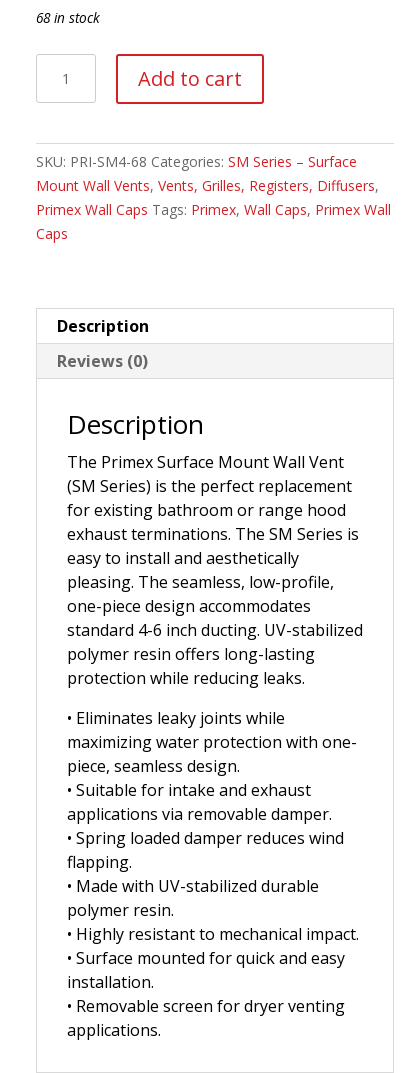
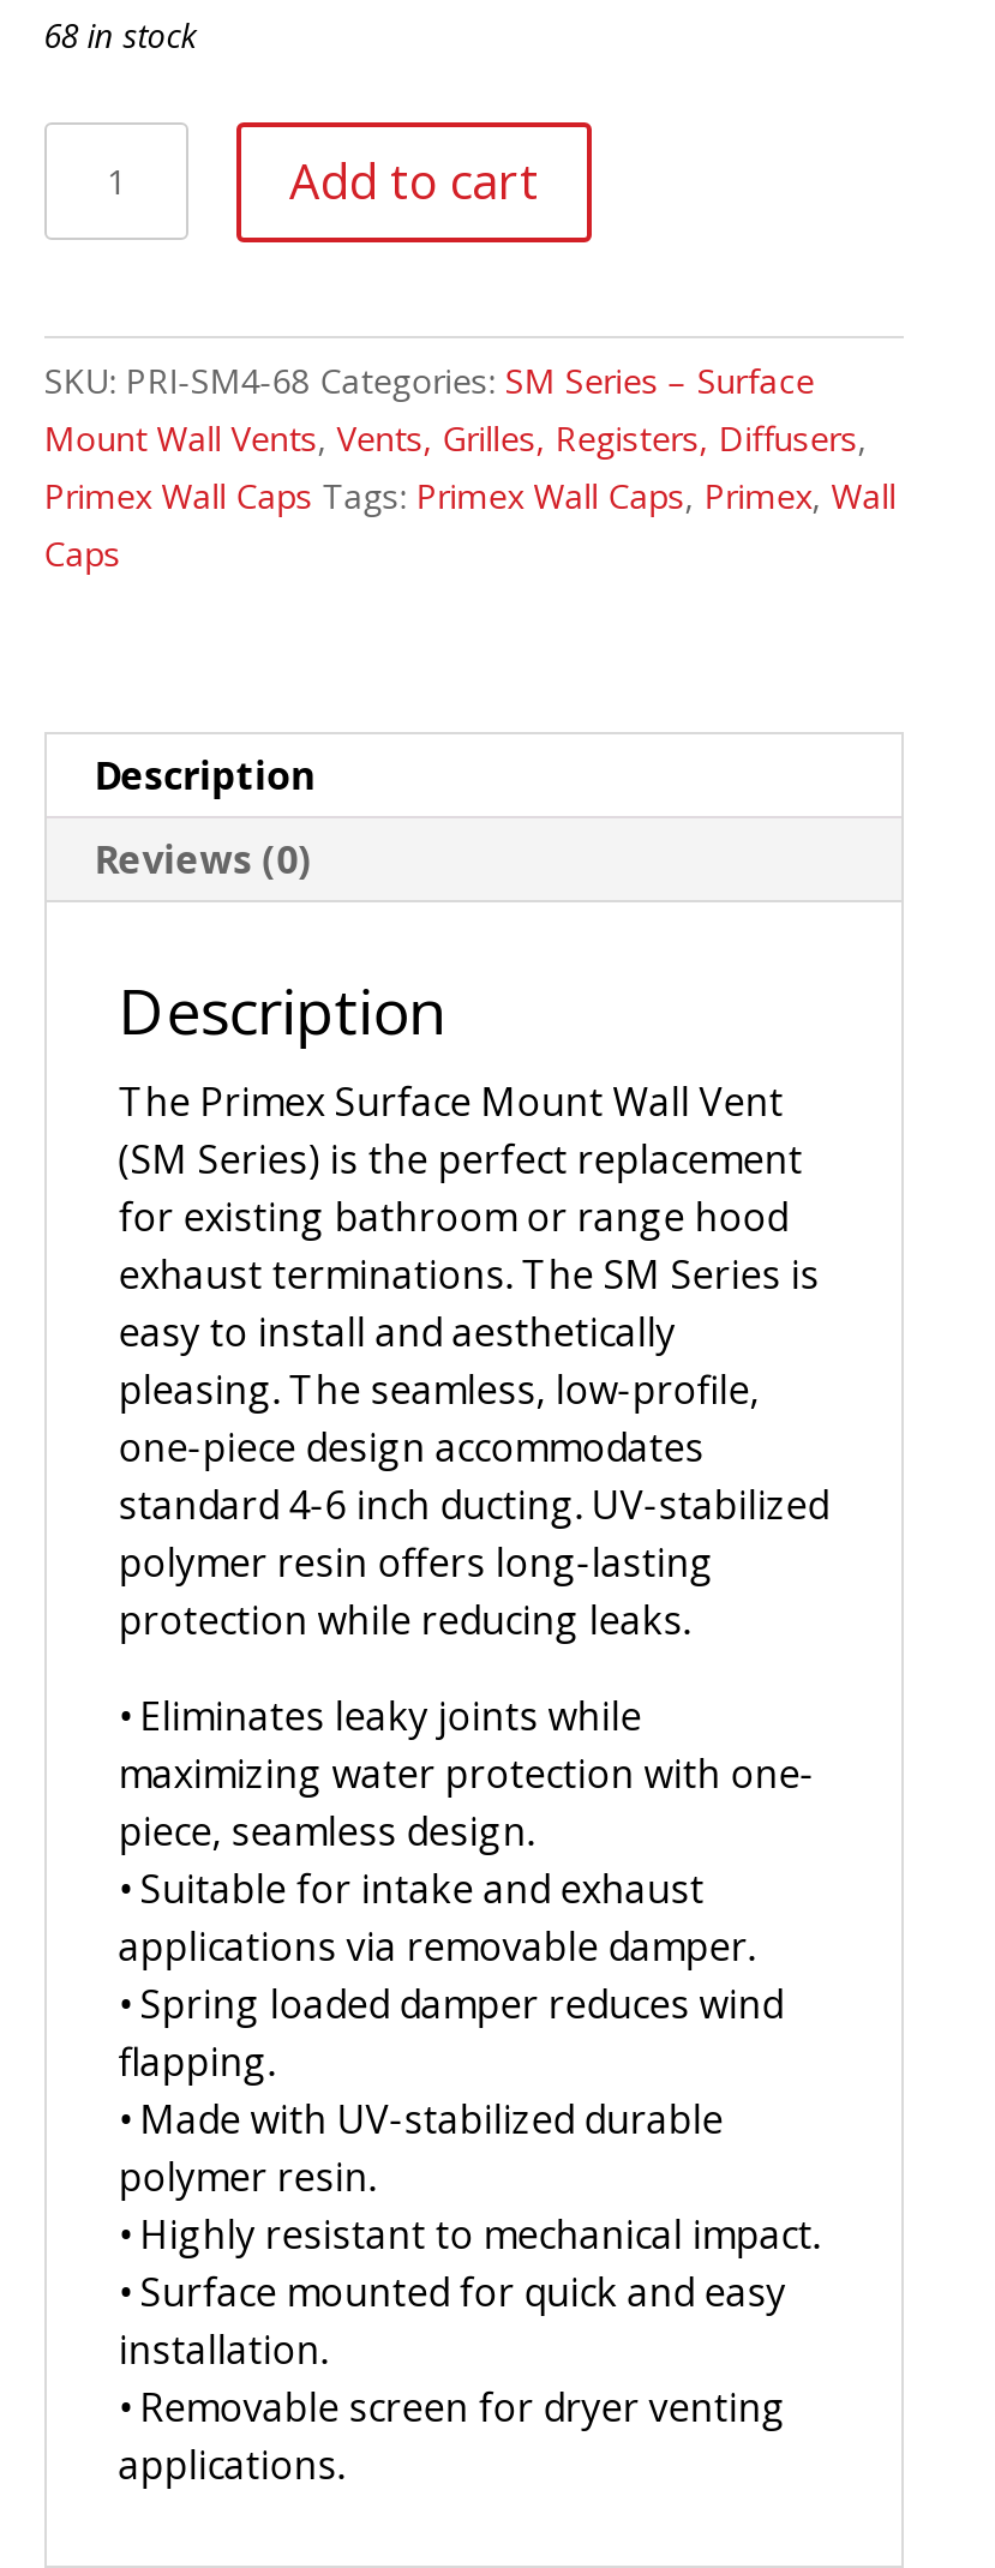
- Primex Wall Caps Tags: Primex, Wall Caps, Primex Wall
+ Primex Wall Caps Tags: Primex Wall Caps, Primex, Wall
